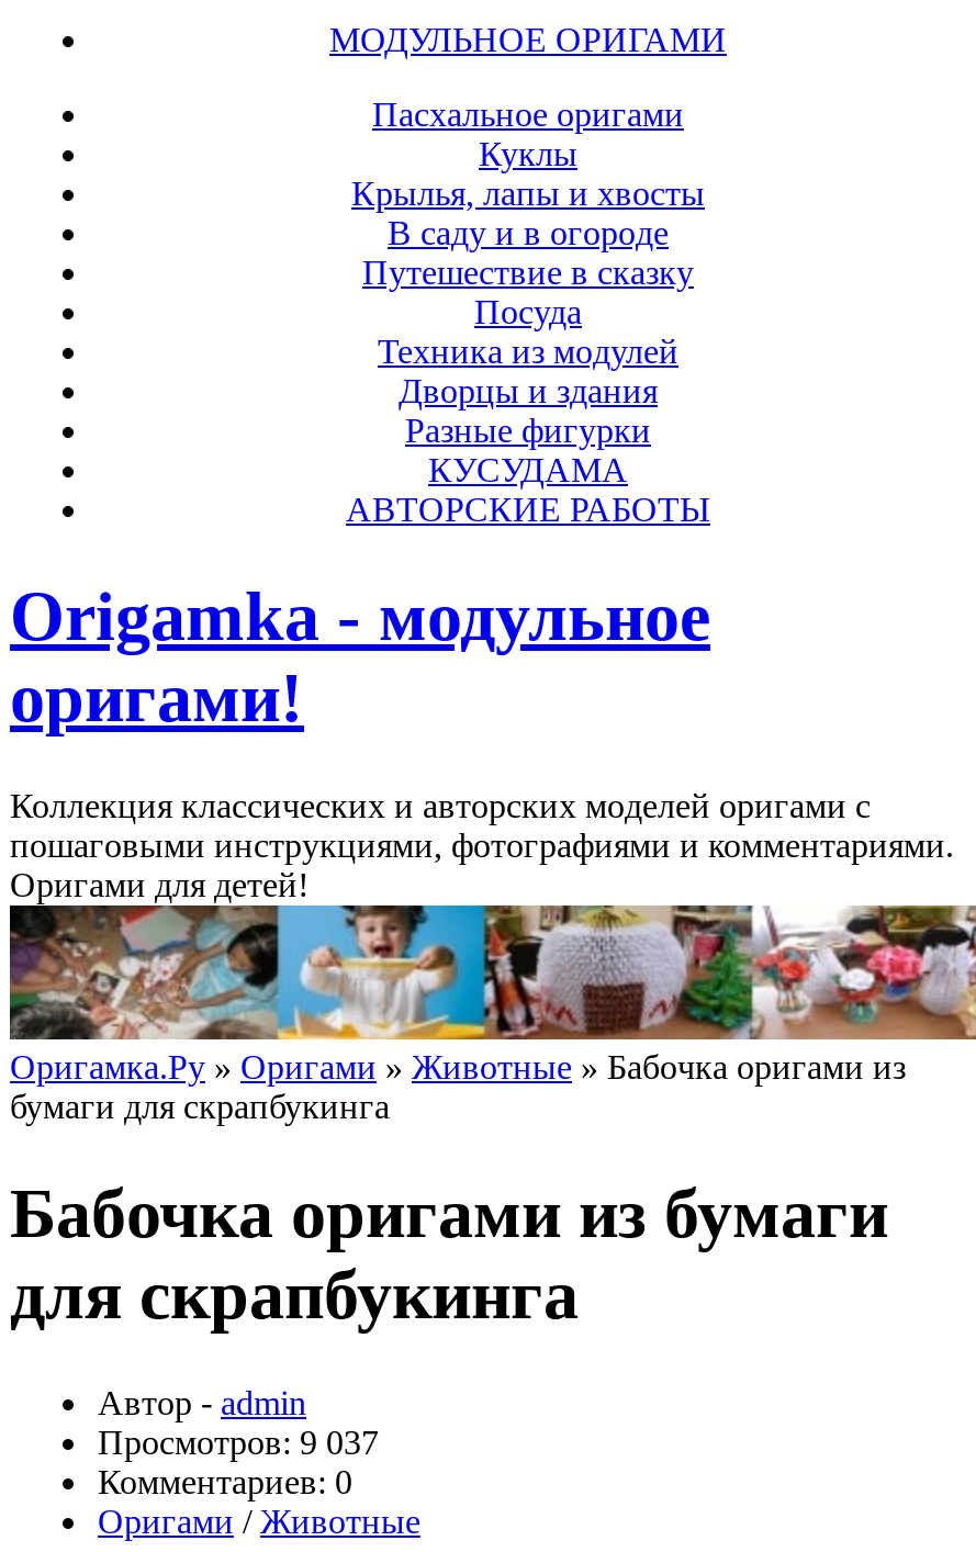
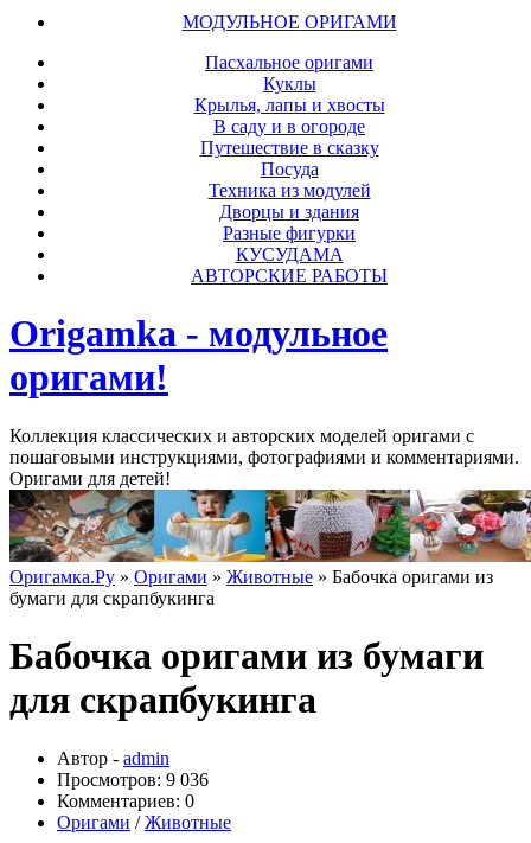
- Просмотров: 9 037
+ Просмотров: 9 036
